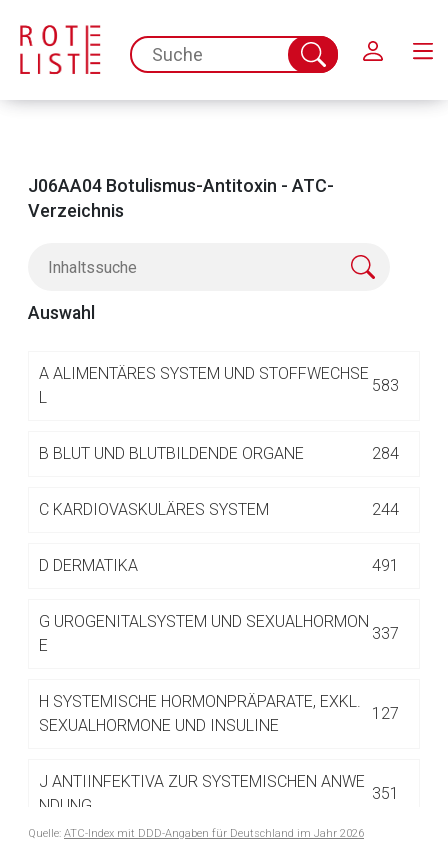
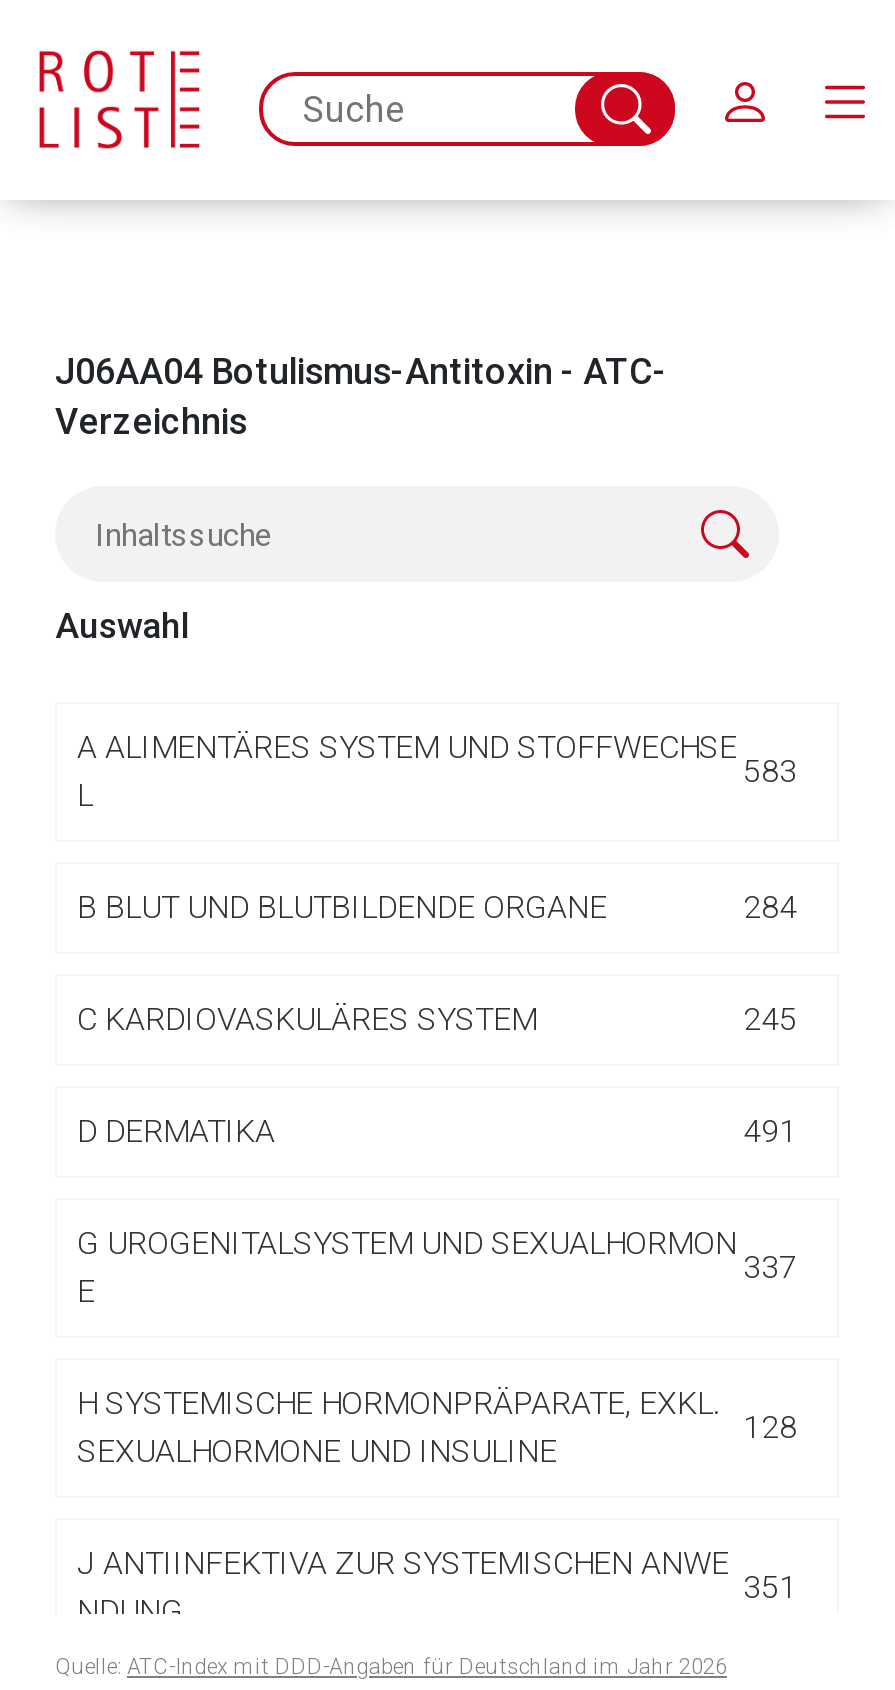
- 244
+ 245

- 127
+ 128
